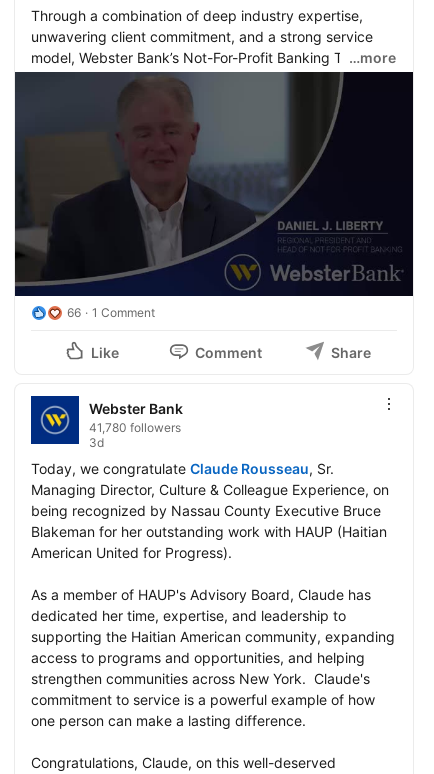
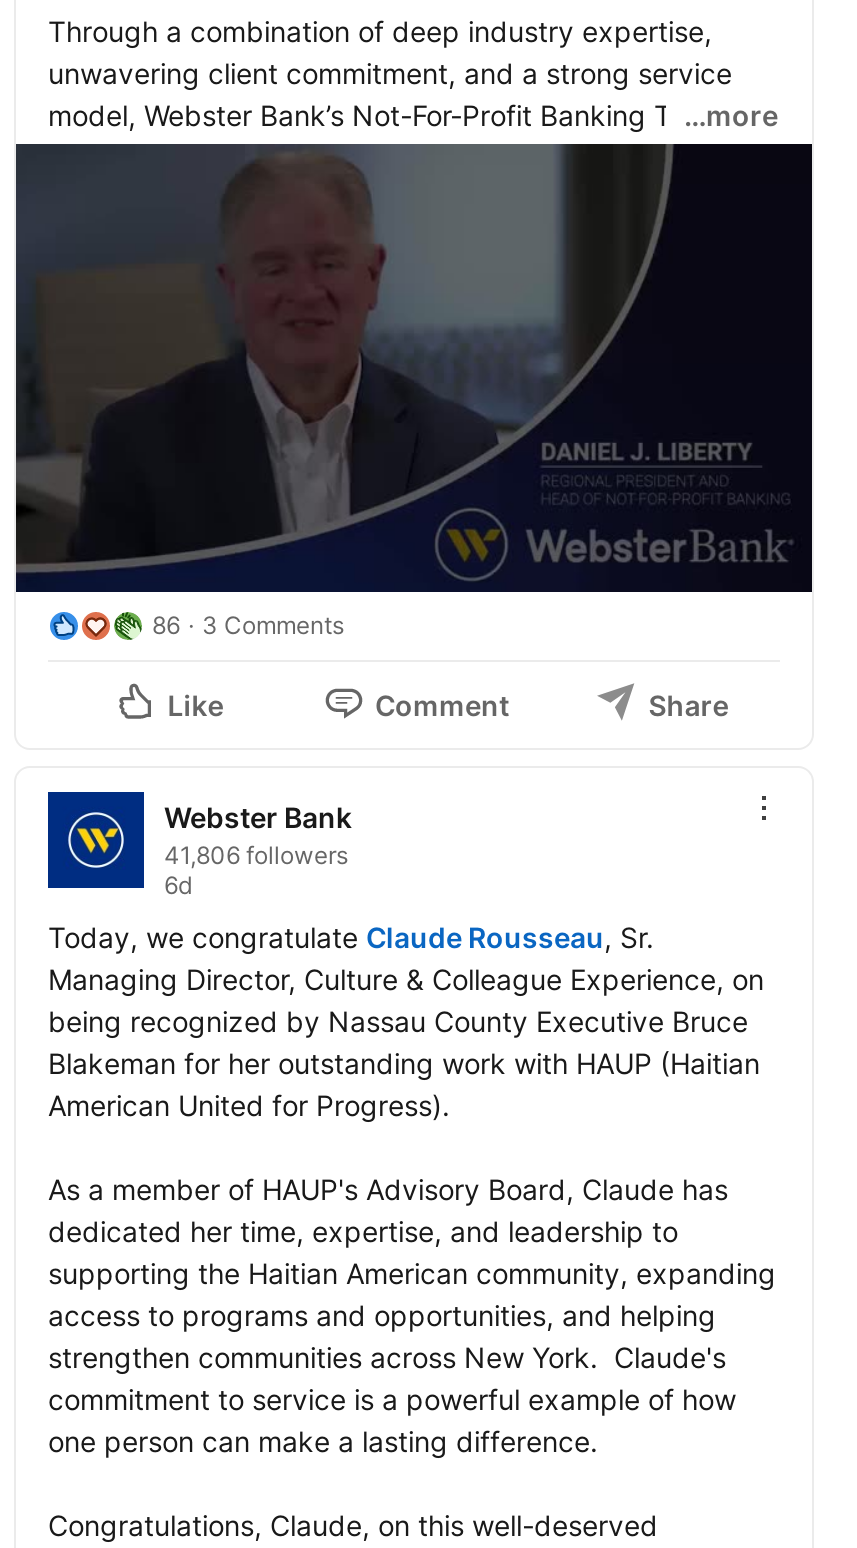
- 66
- 1 Comment
+ 86
+ 3 Comments

- 41,780 followers
- 3d
+ 41,806 followers
+ 6d
